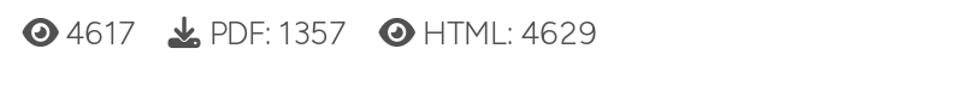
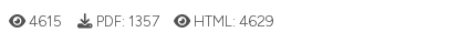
- 4617 PDF: 1357 HTML: 4629
+ 4615 PDF: 1357 HTML: 4629
